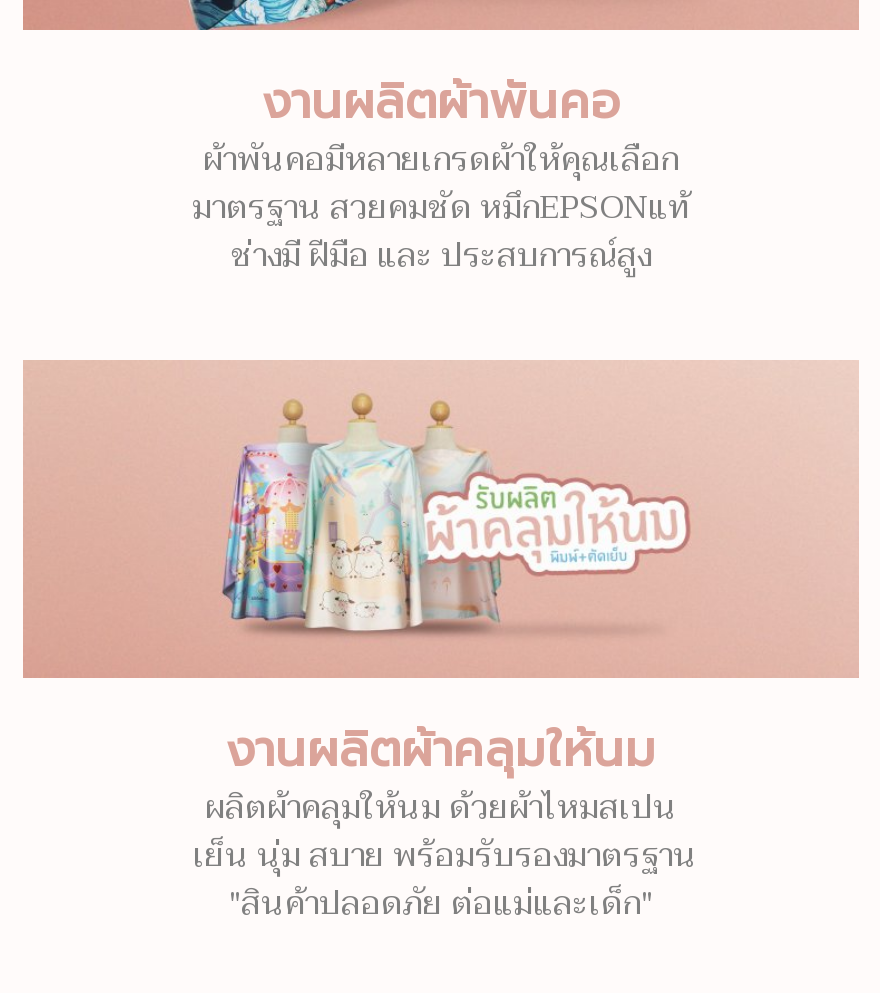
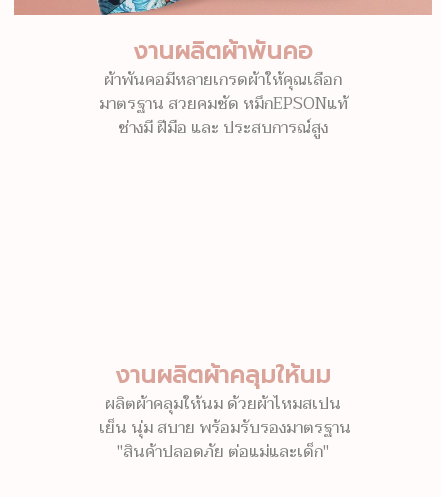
- [image]
